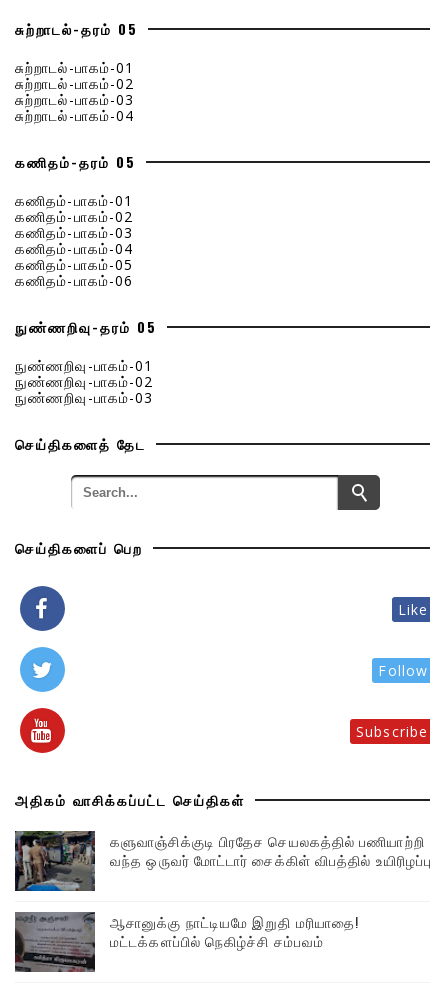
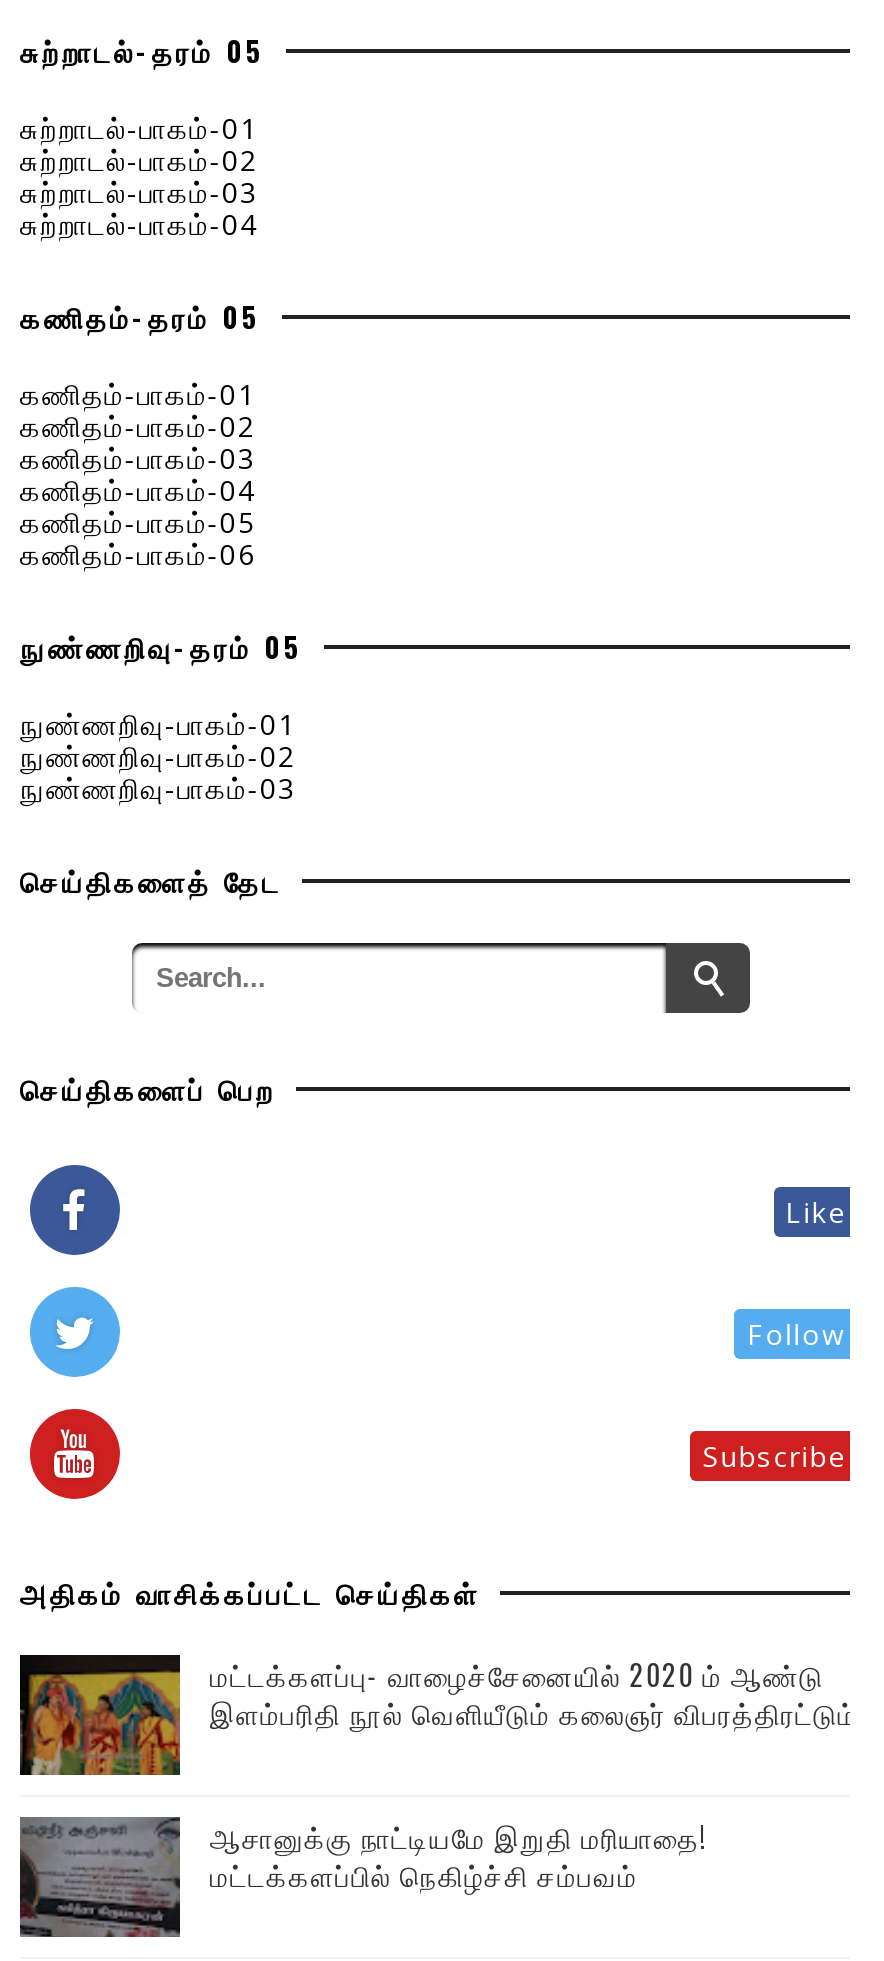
- [image]
- களுவாஞ்சிக்குடி பிரதேச செயலகத்தில் பணியாற்றி
- வந்த ஒருவர் மோட்டார் சைக்கிள் விபத்தில் உயிரிழப்பு
+ [image]
+ மட்டக்களப்பு- வாழைச்சேனையில் 2020 ம் ஆண்டு
+ இளம்பரிதி நூல் வெளியீடும் கலைஞர் விபரத்திரட்டும்!!
